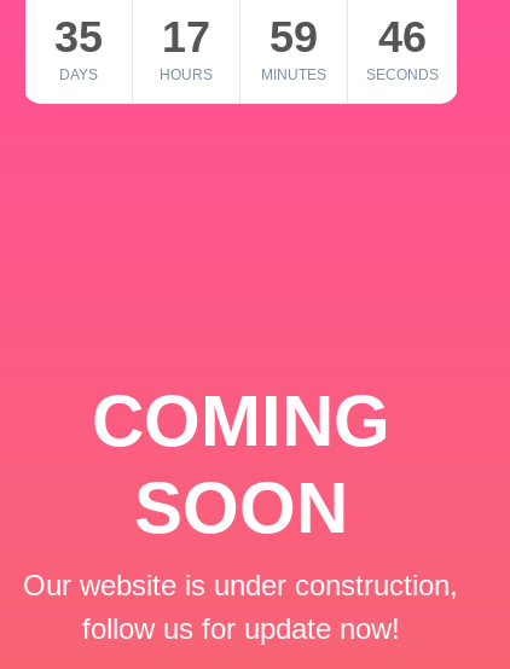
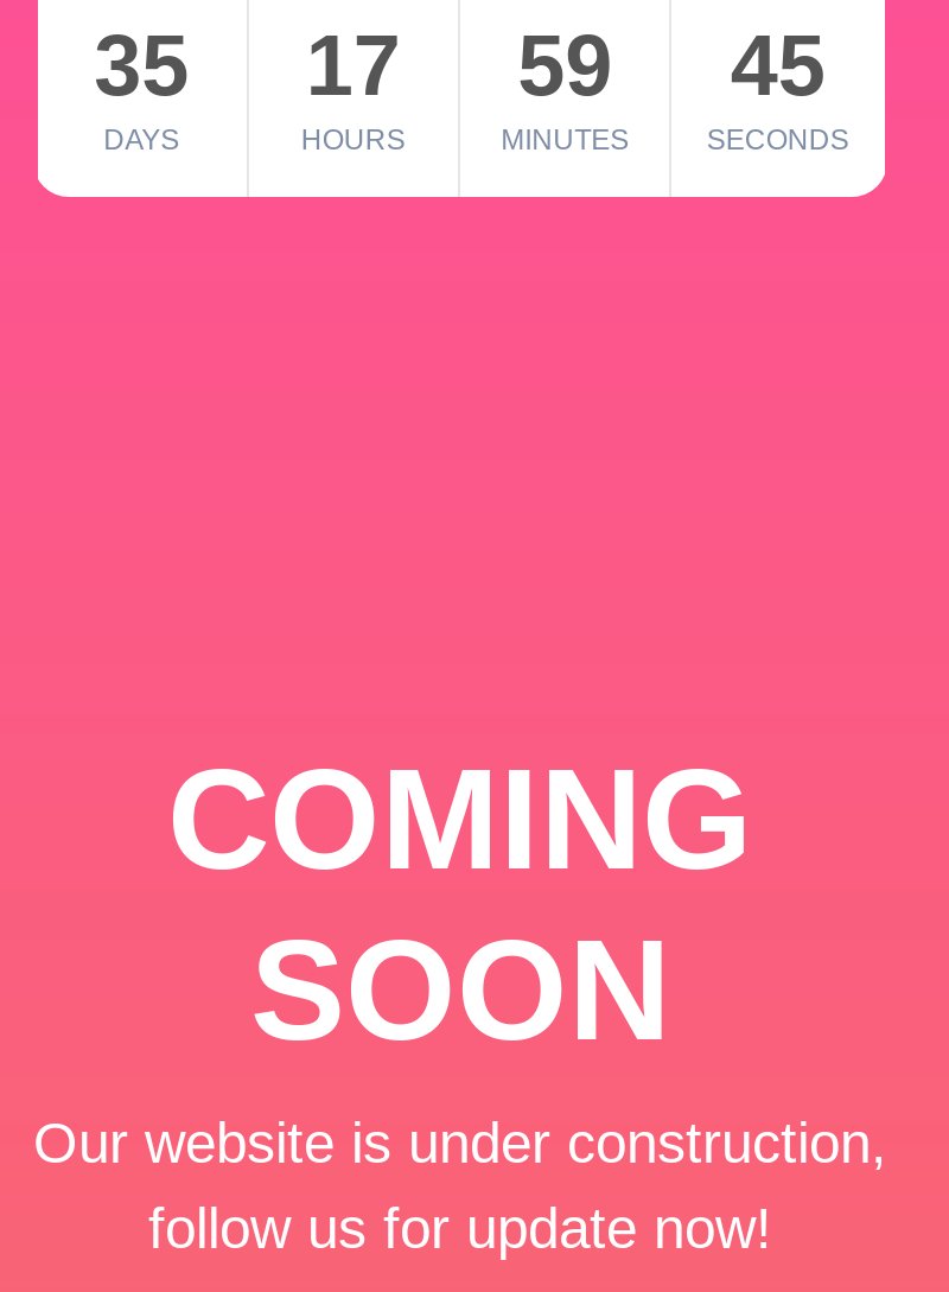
- 35 17 59 46
+ 35 17 59 45
